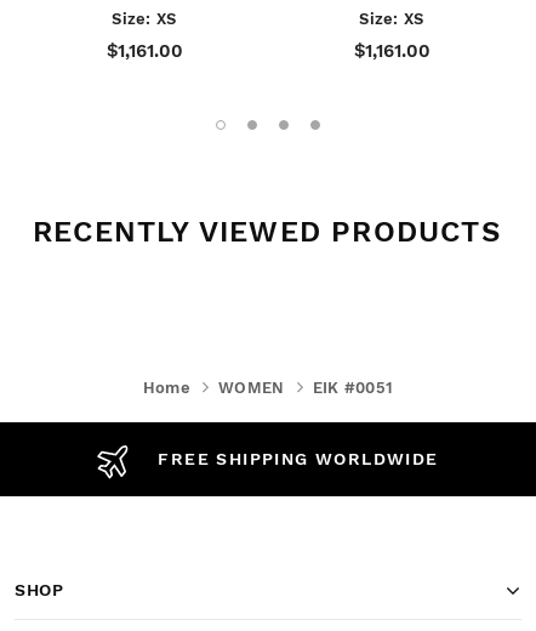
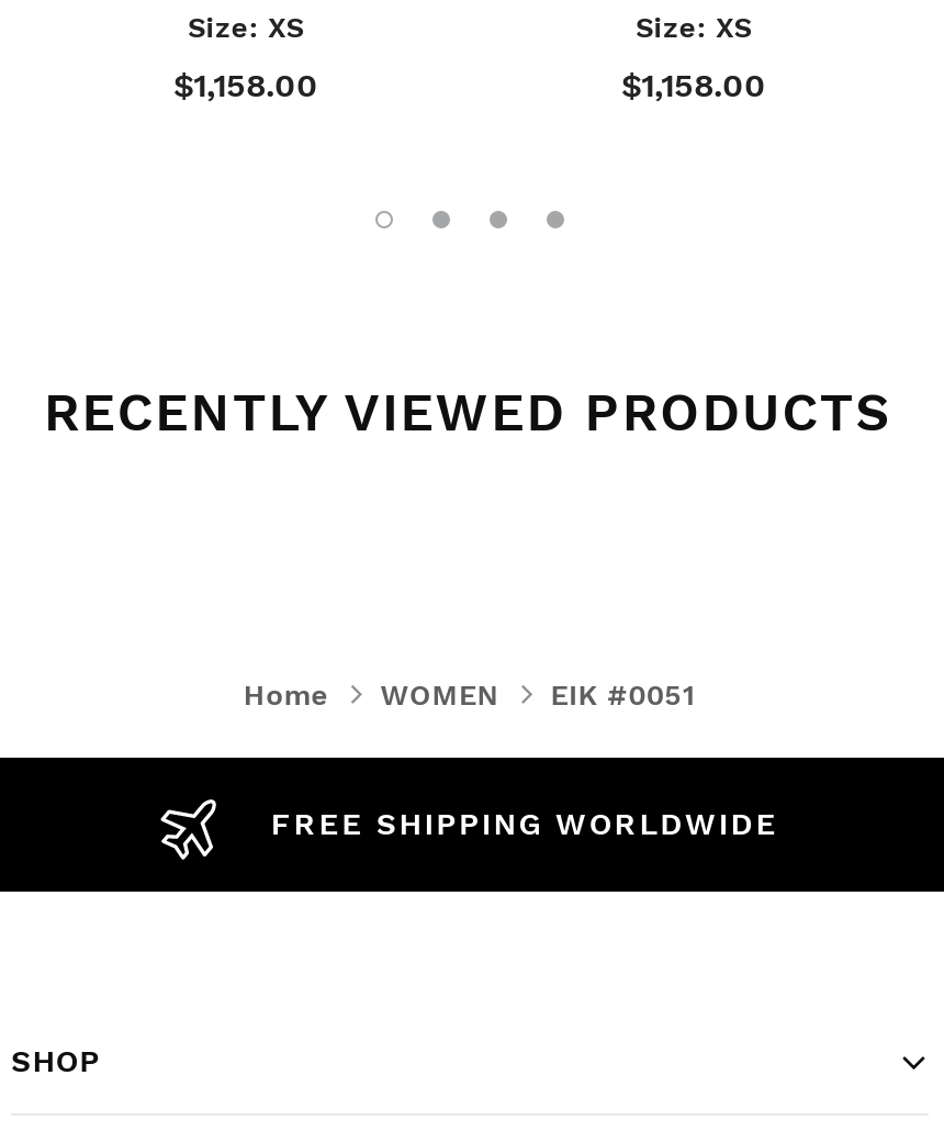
- $1,161.00
+ $1,158.00

- $1,161.00
+ $1,158.00
